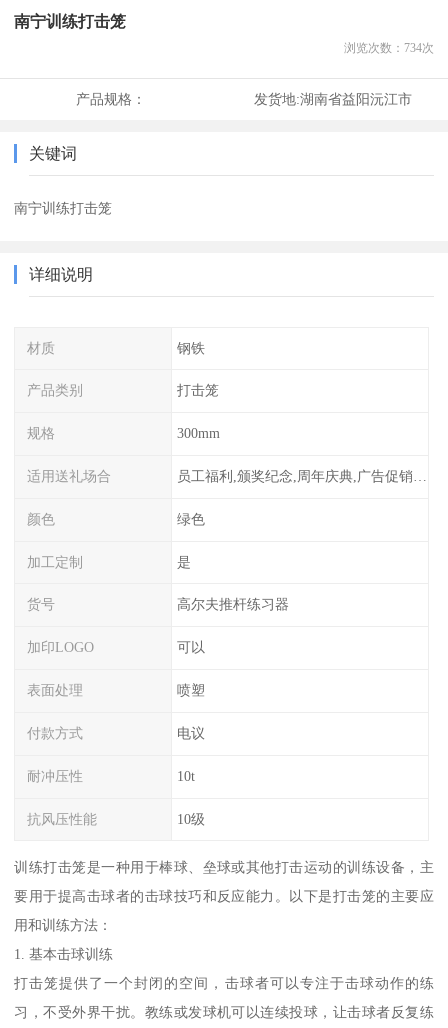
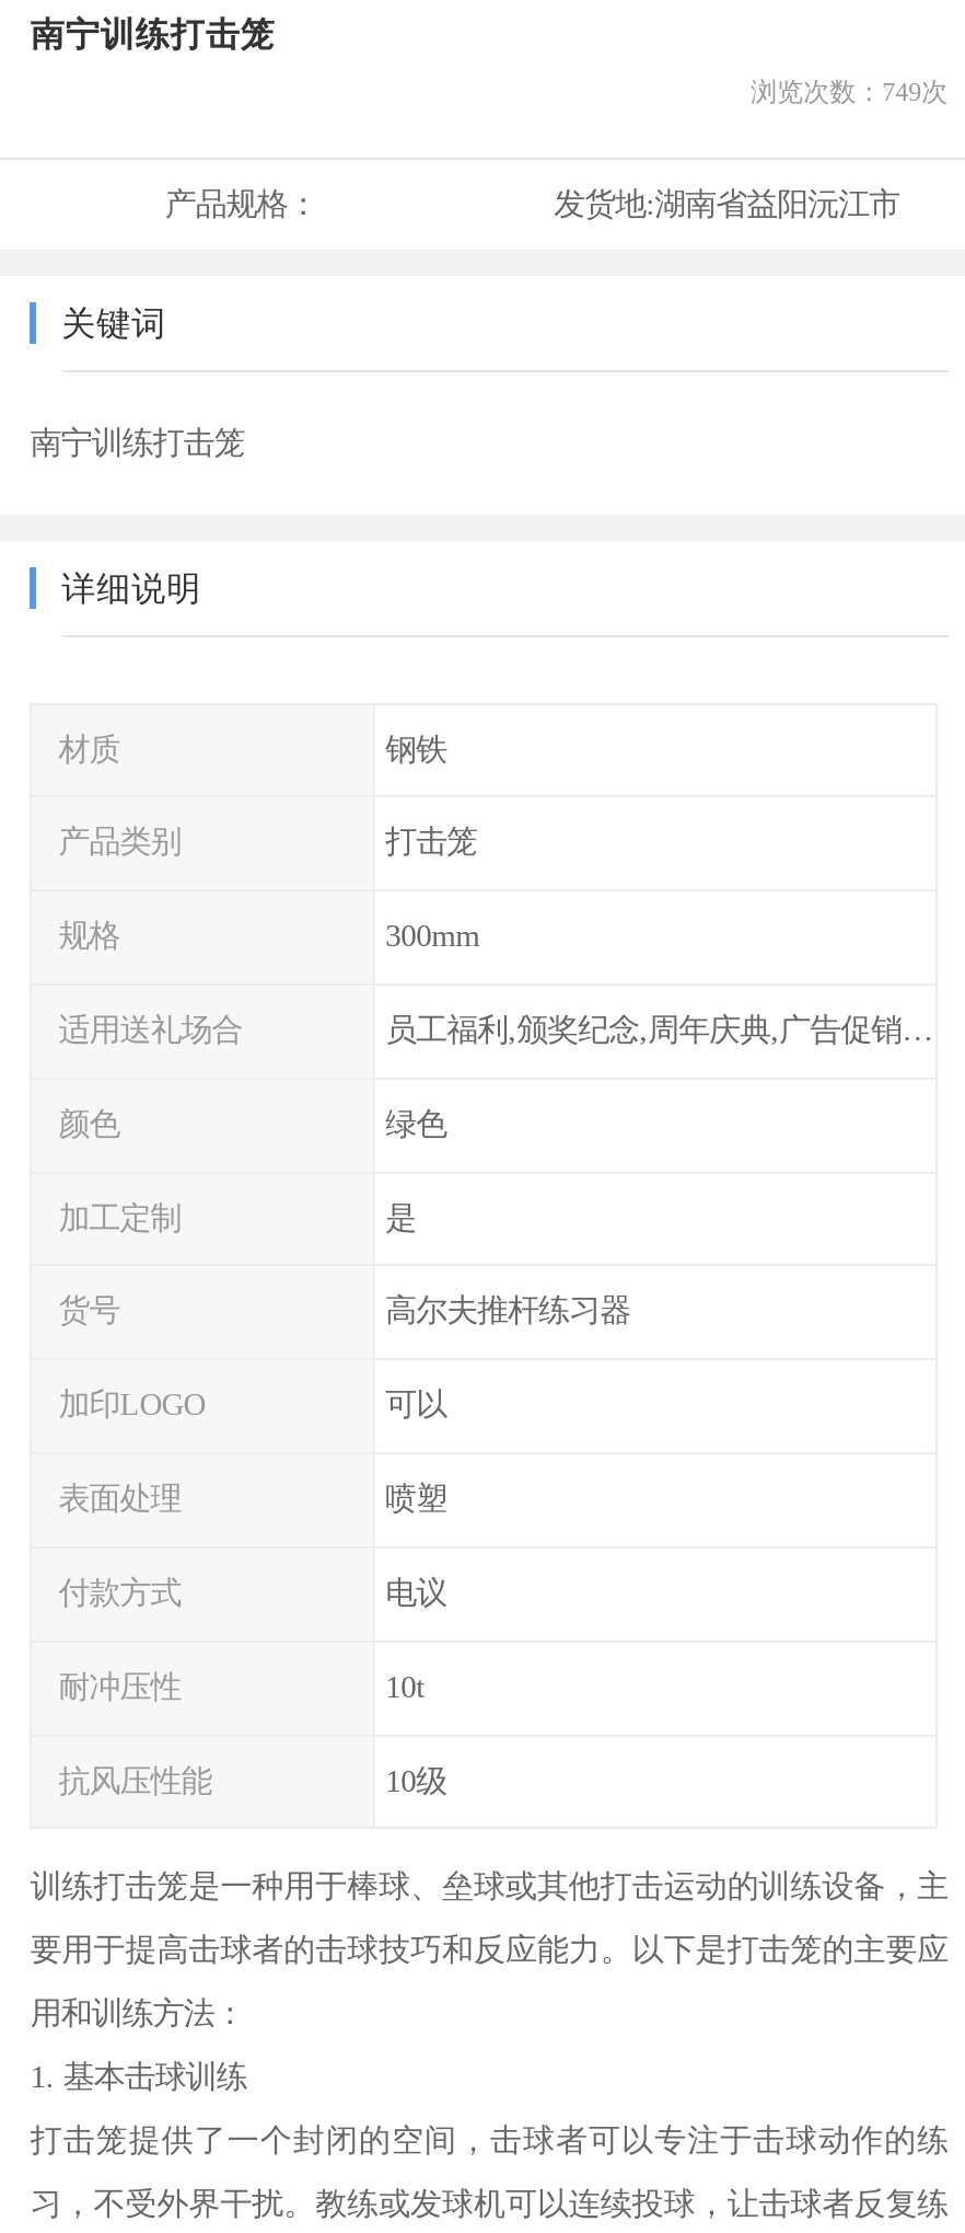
- 浏览次数：734次
+ 浏览次数：749次
